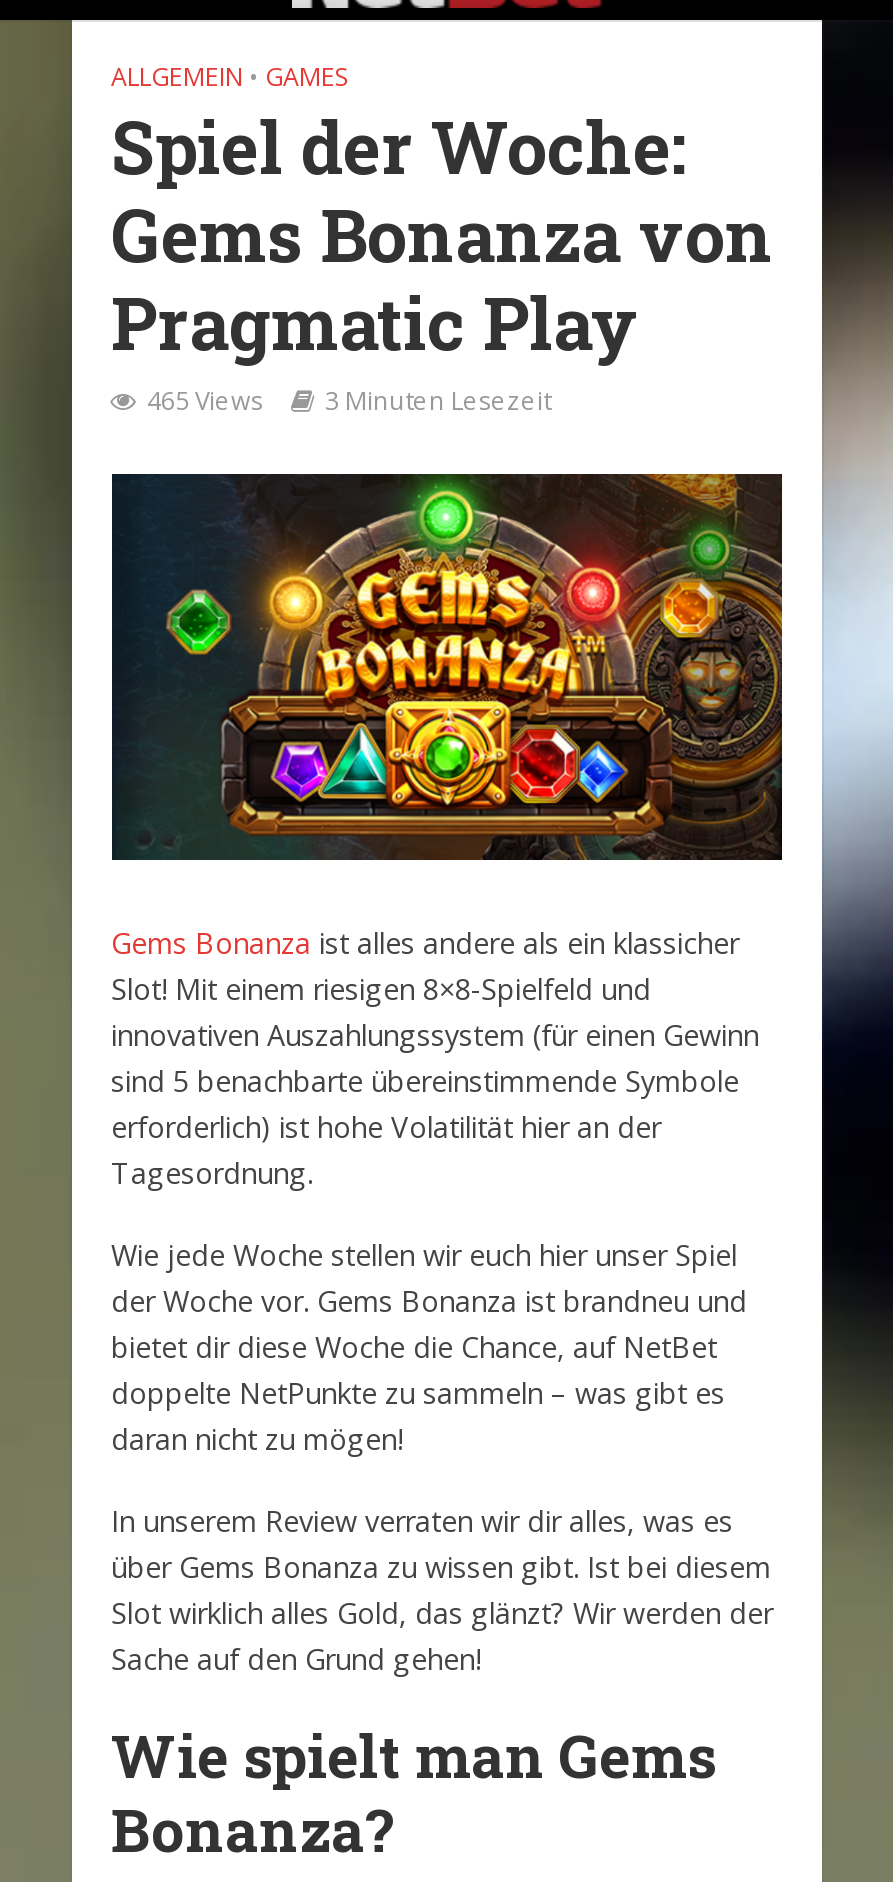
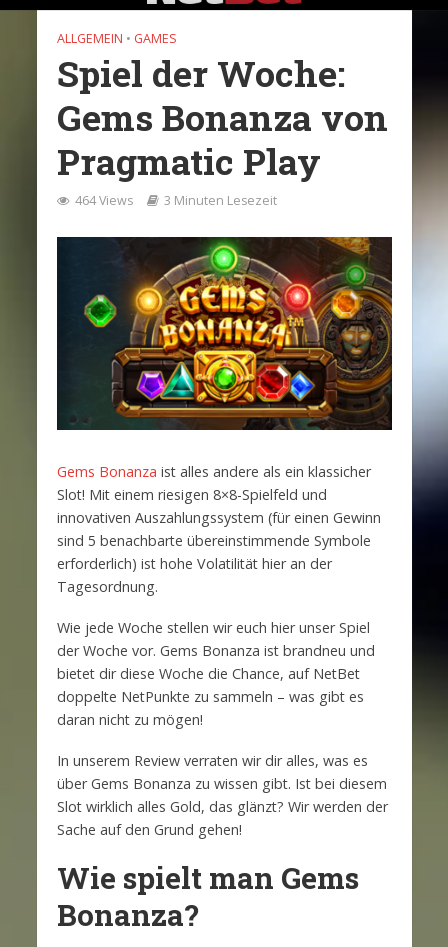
- 465 Views 3 Minuten Lesezeit
+ 464 Views 3 Minuten Lesezeit
